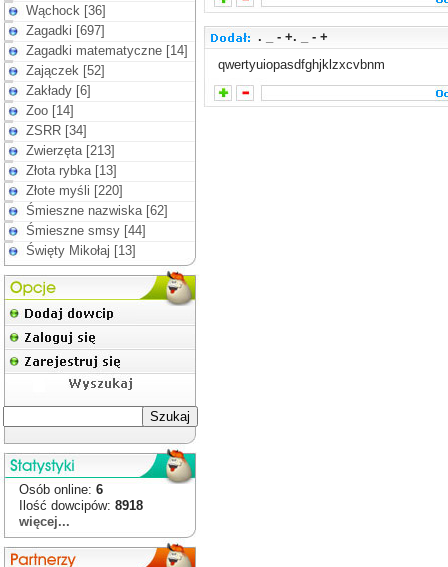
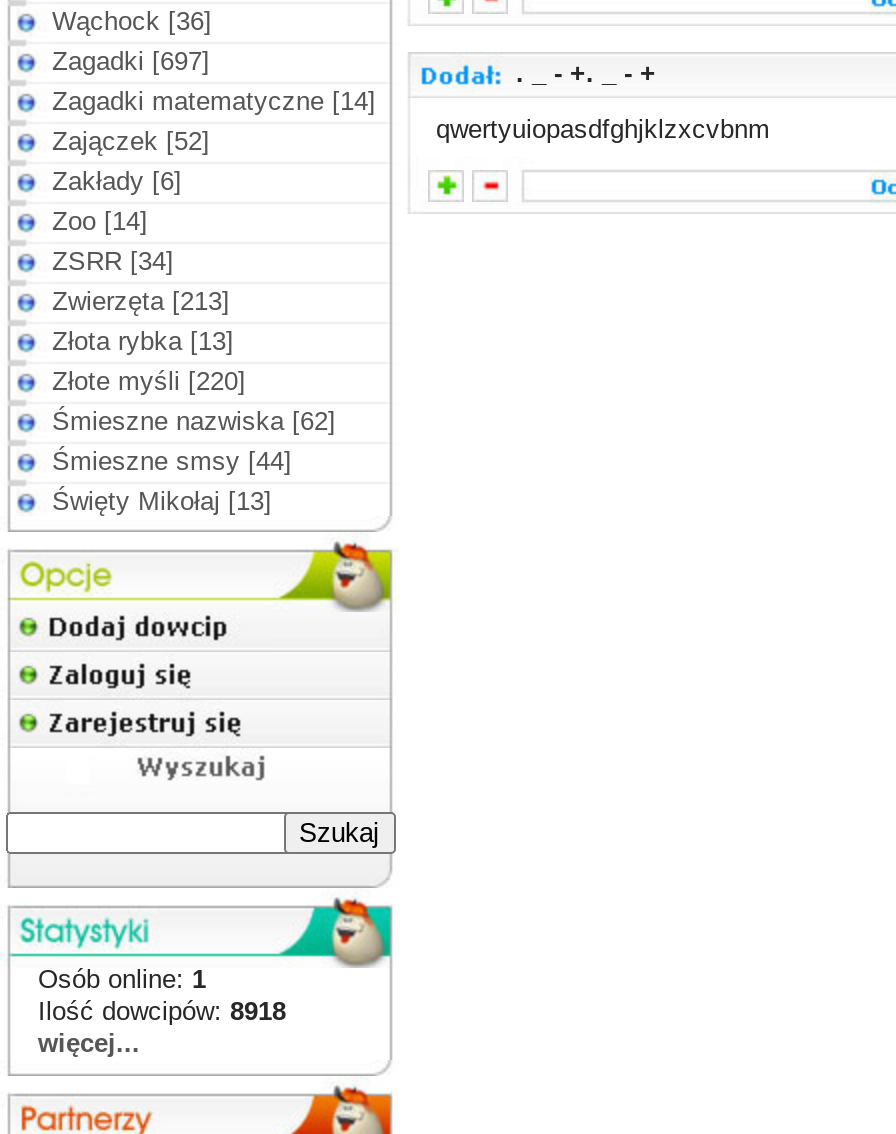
- Osób online: 6
+ Osób online: 1
